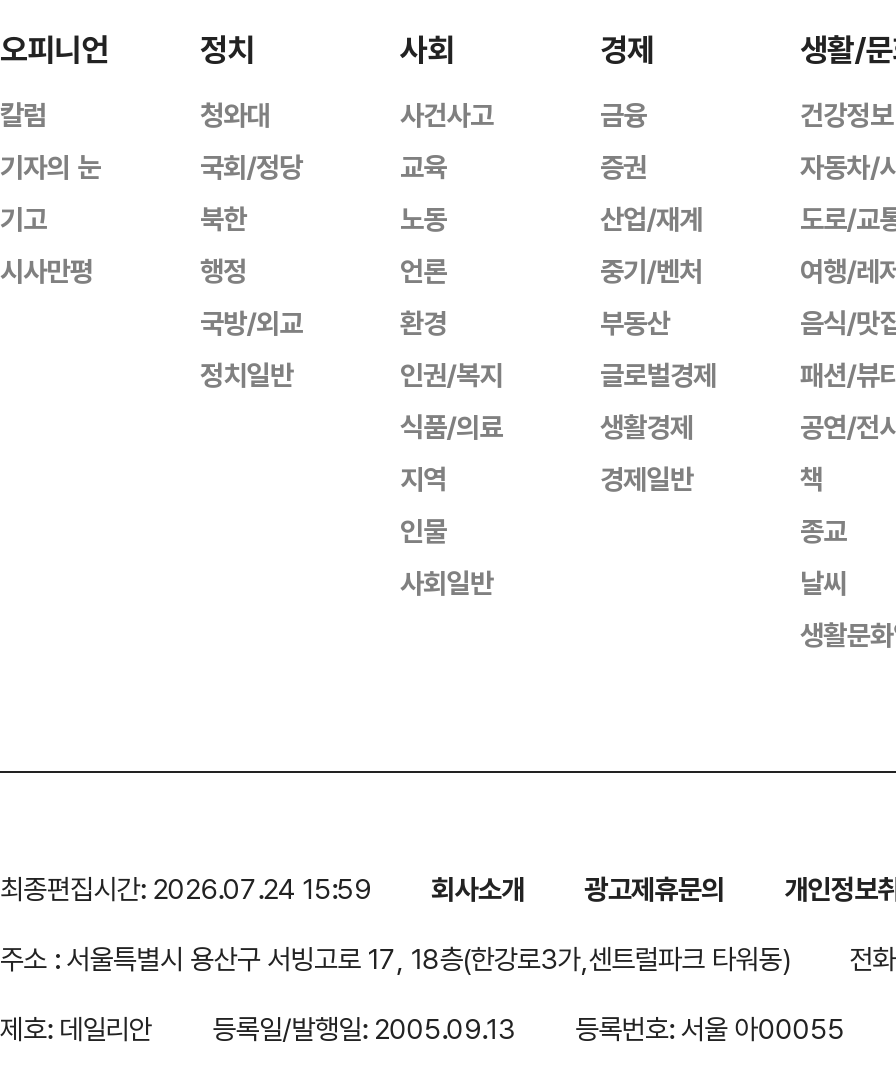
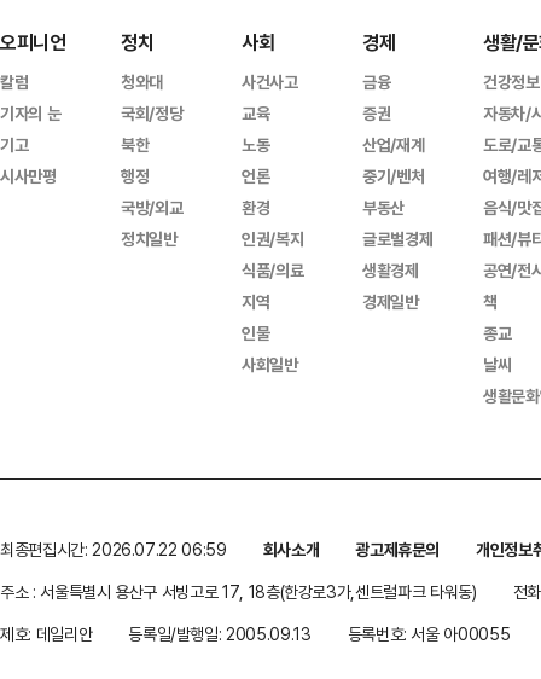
- 최종편집시간: 2026.07.24 15:59
+ 최종편집시간: 2026.07.22 06:59
